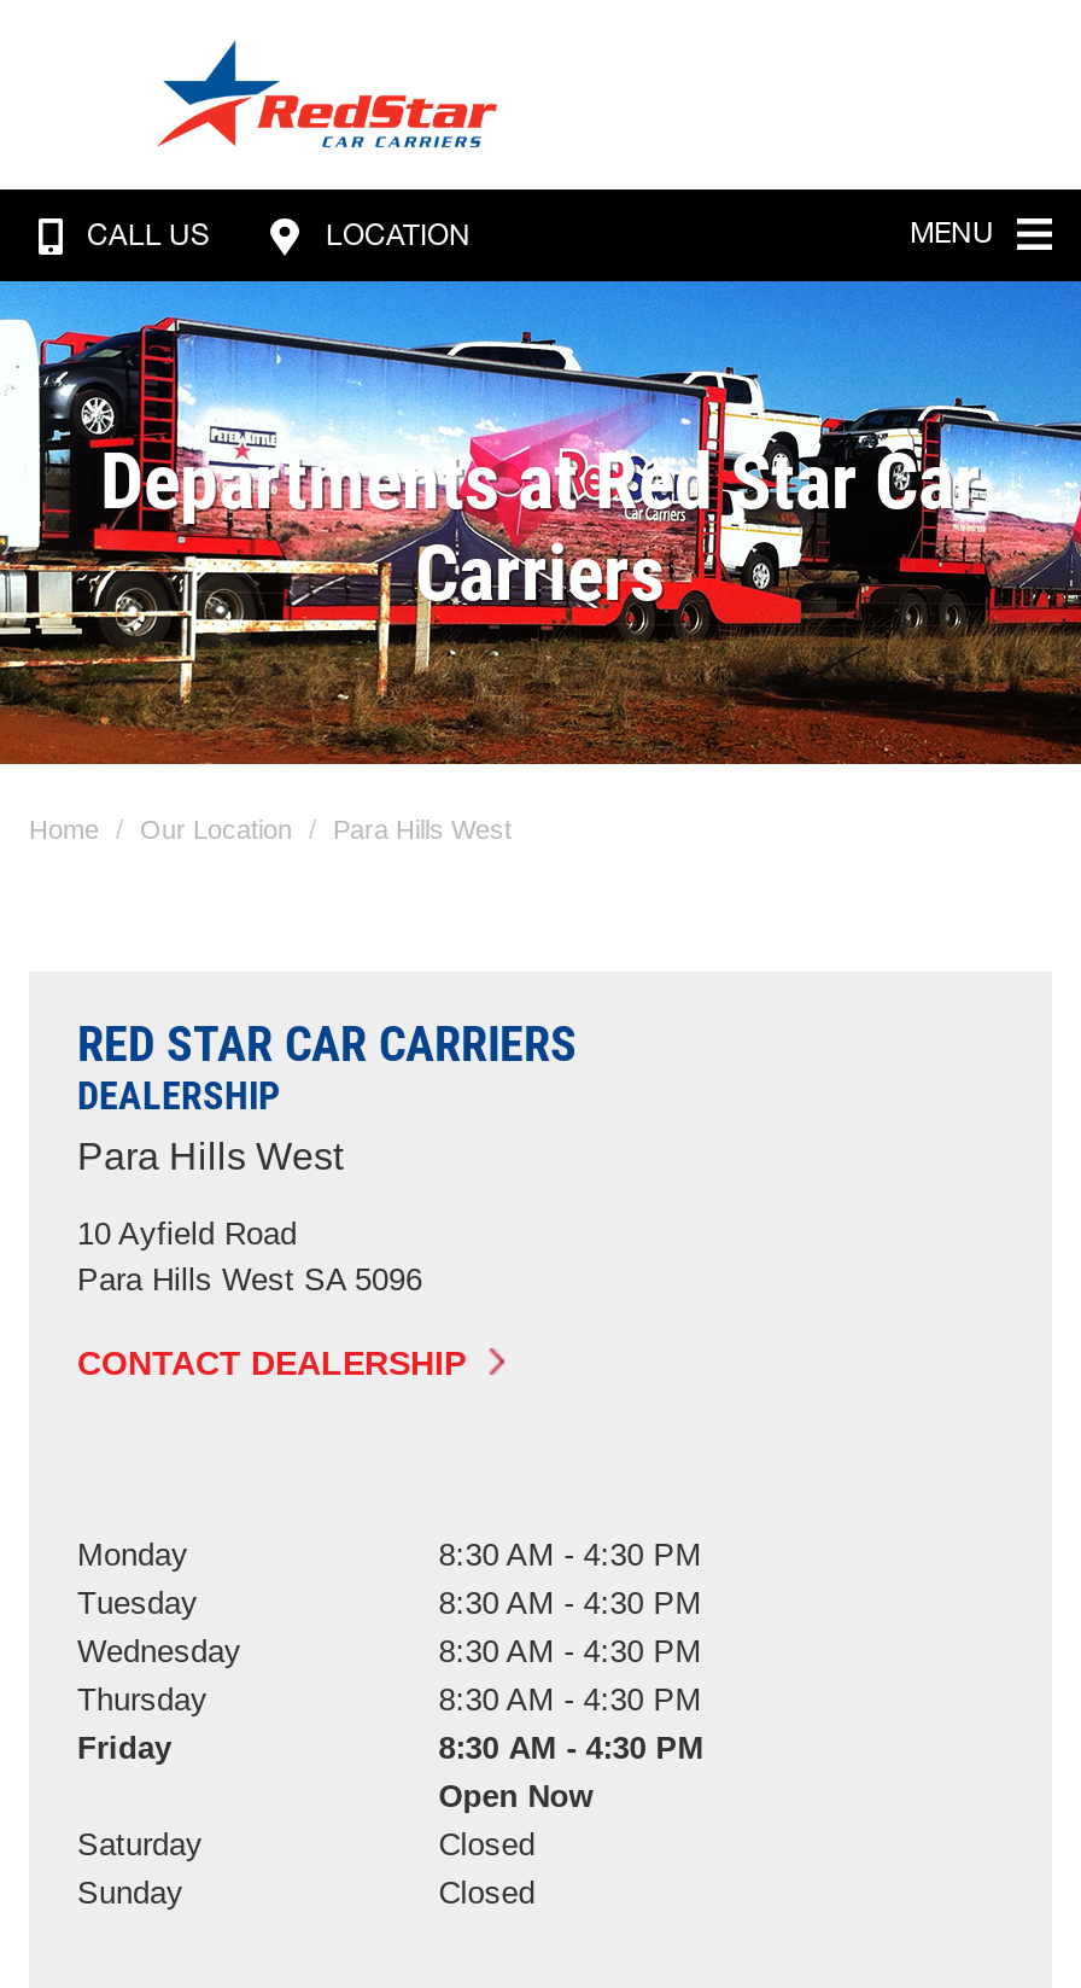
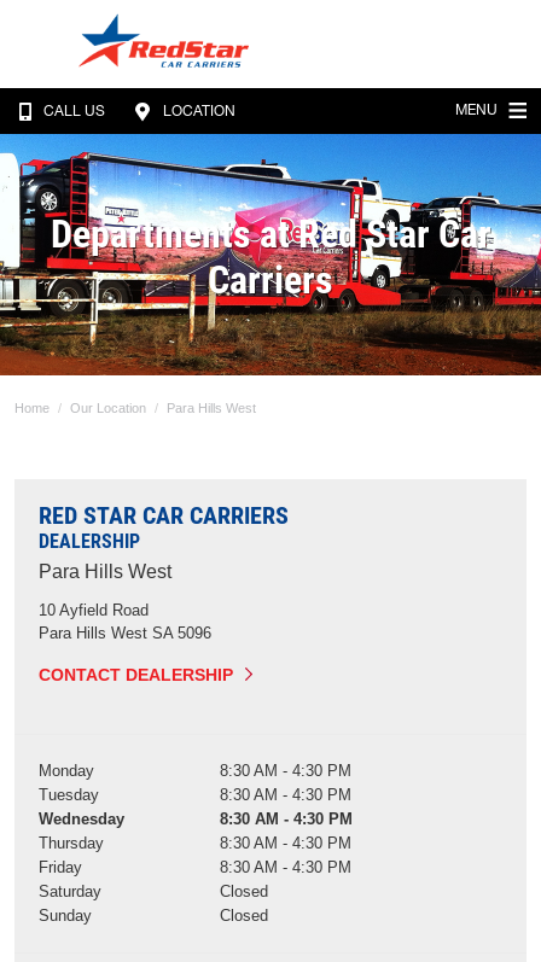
- Open Now
